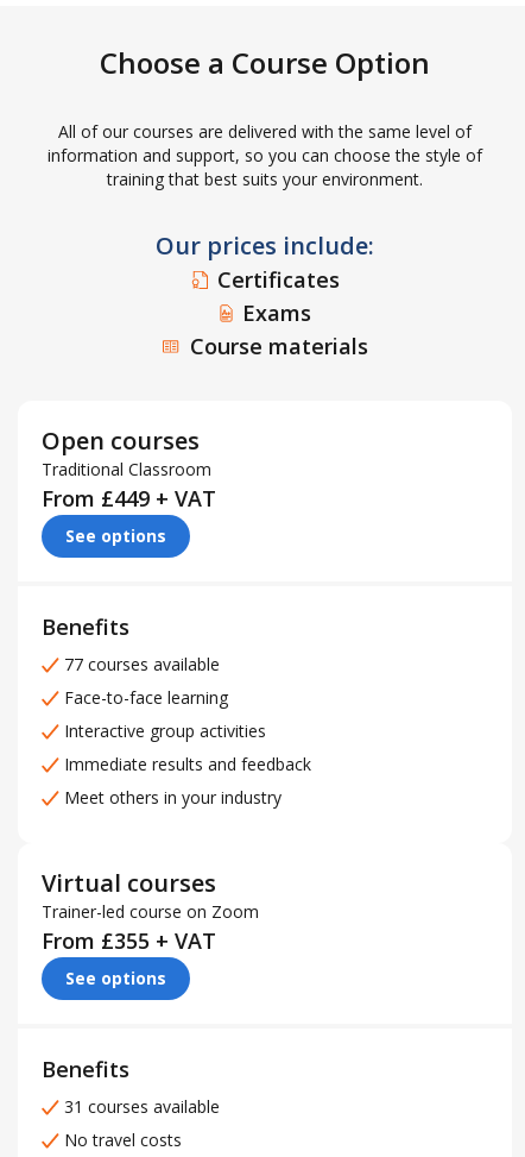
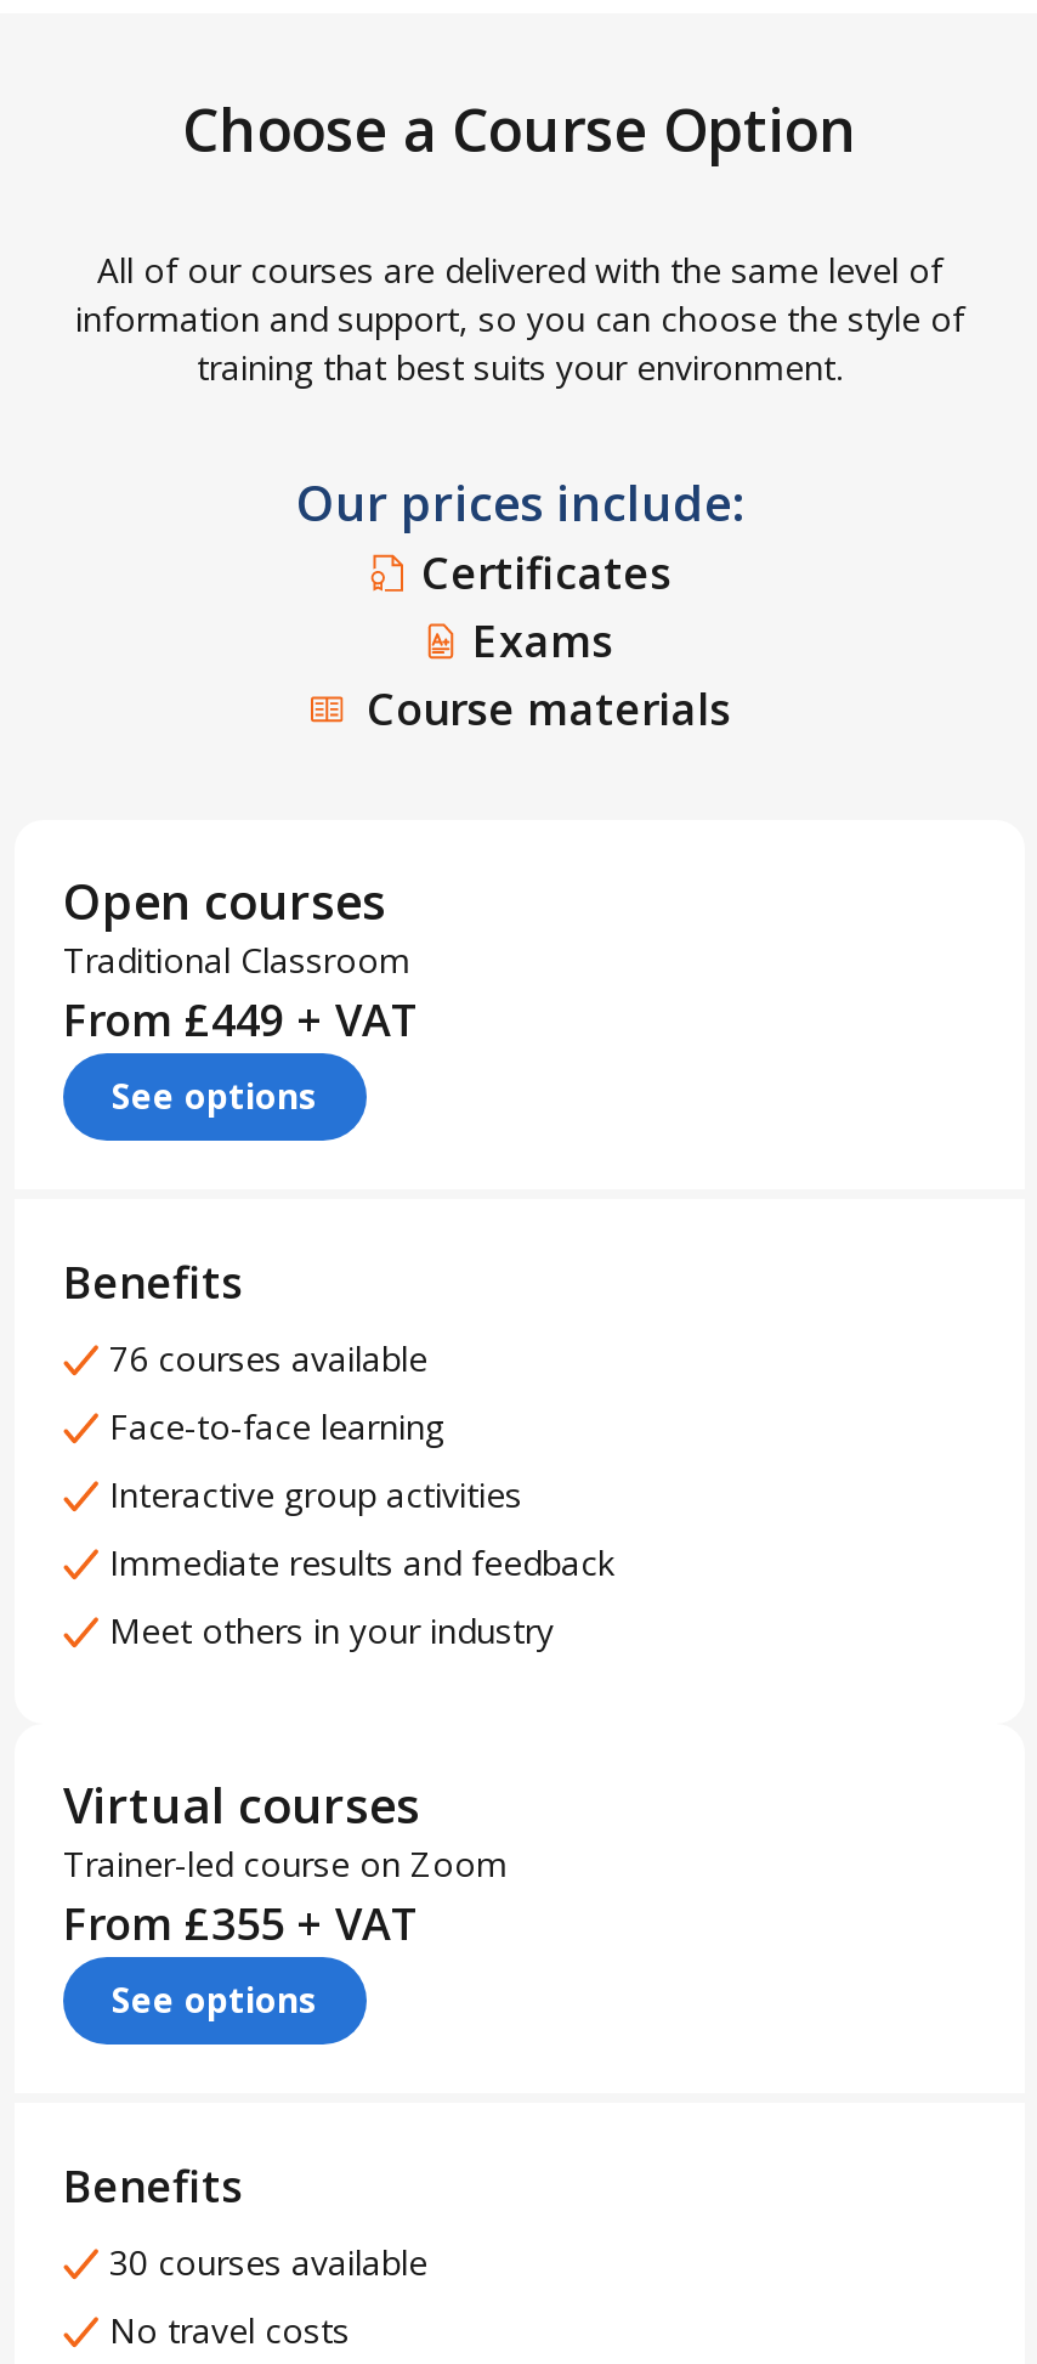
- 77 courses available
+ 76 courses available

- 31 courses available
+ 30 courses available
